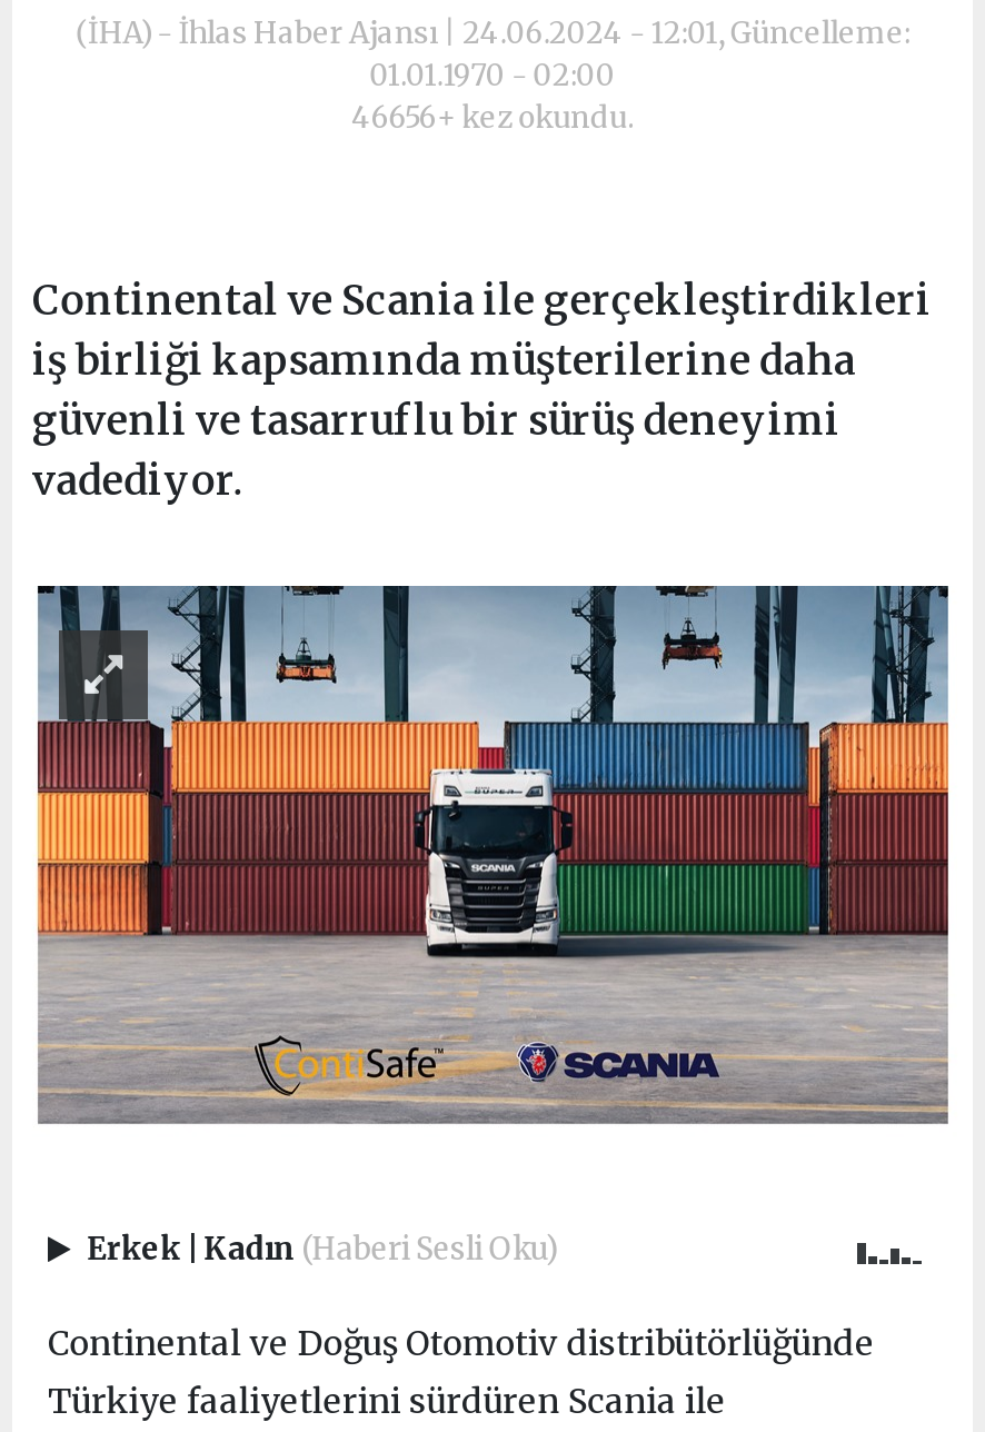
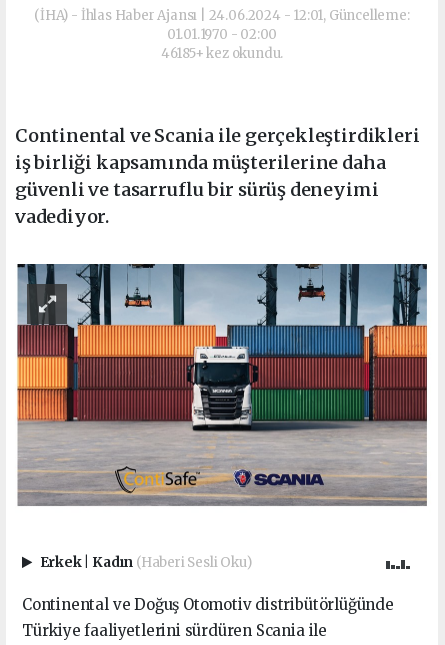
- 46656+ kez okundu.
+ 46185+ kez okundu.
